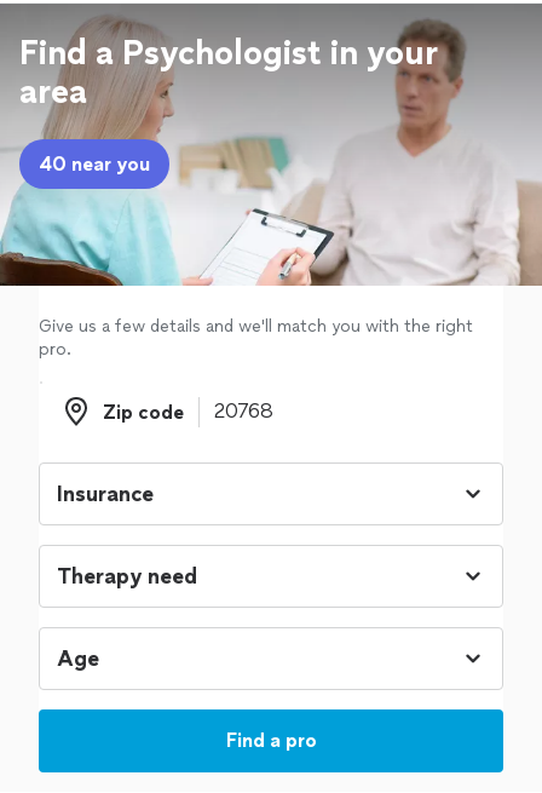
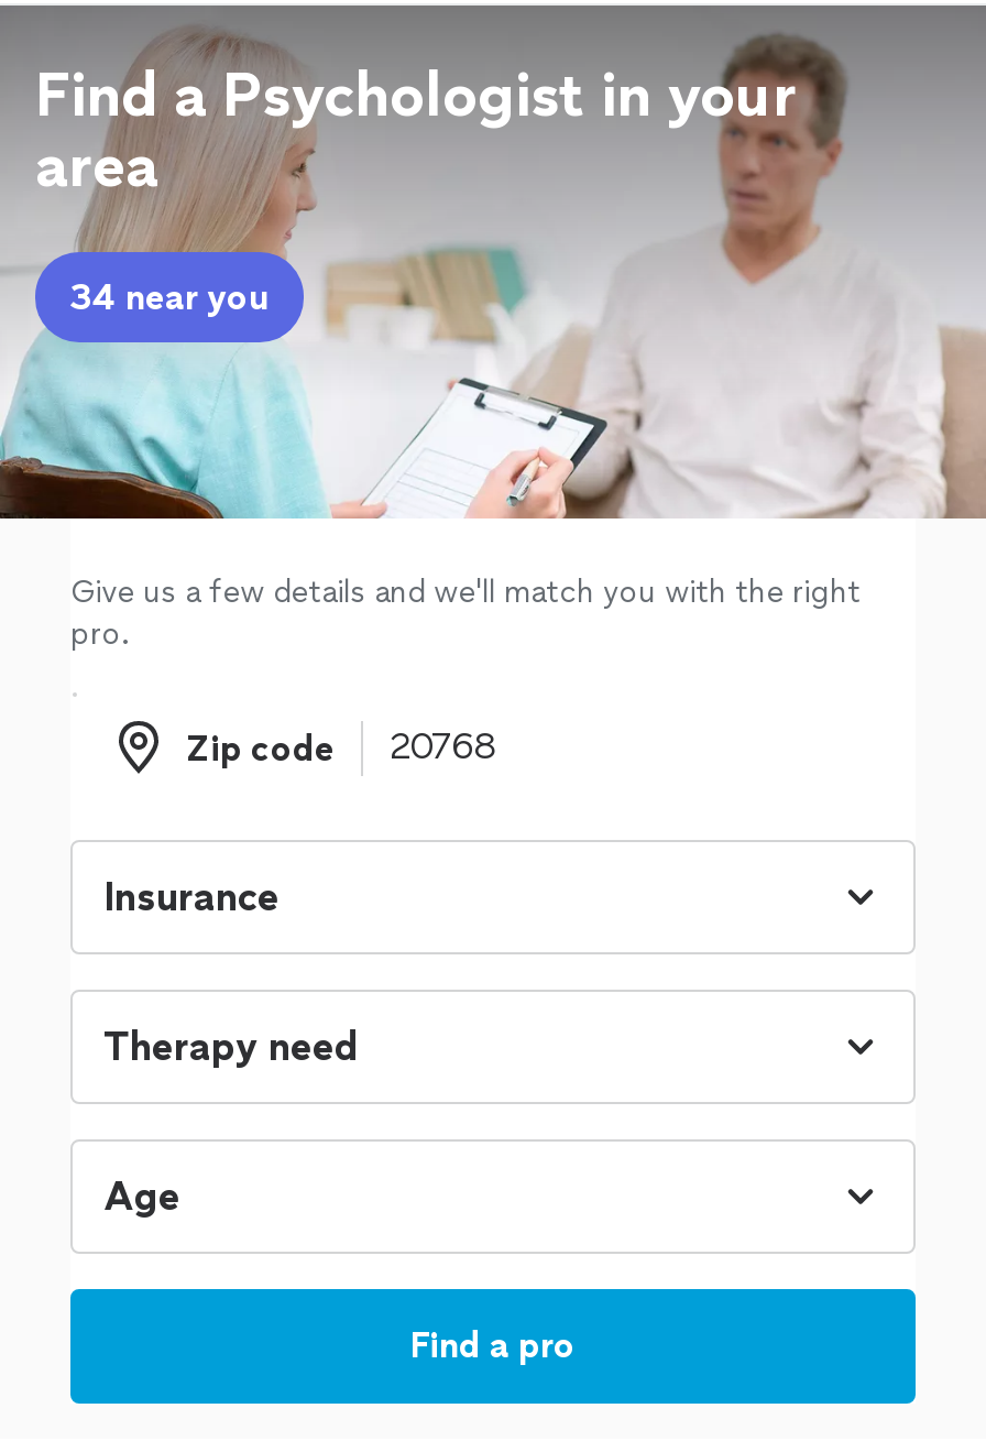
- 40 near you
+ 34 near you
